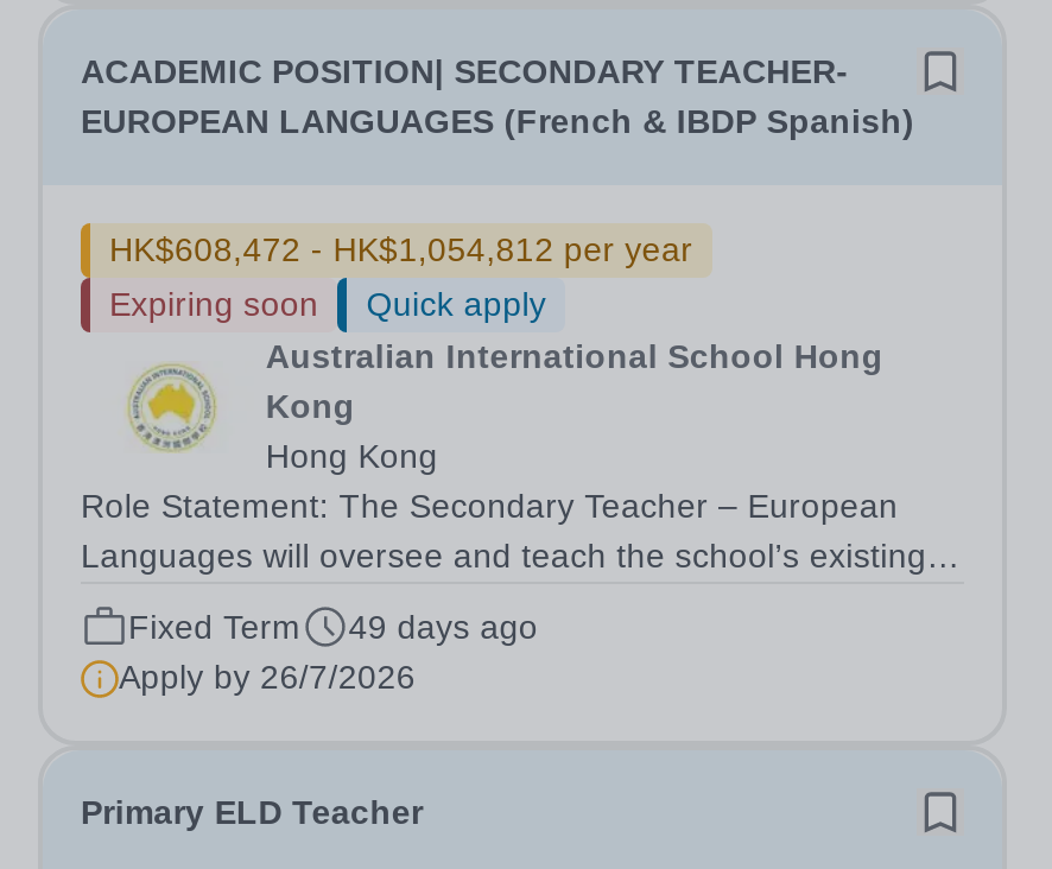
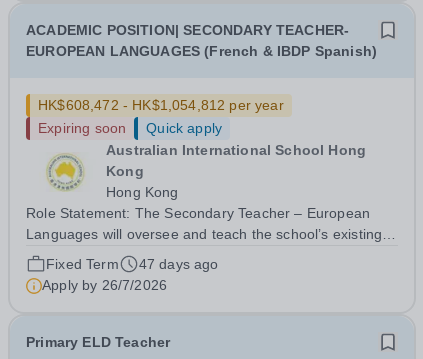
- Fixed Term 49 days ago
+ Fixed Term 47 days ago
